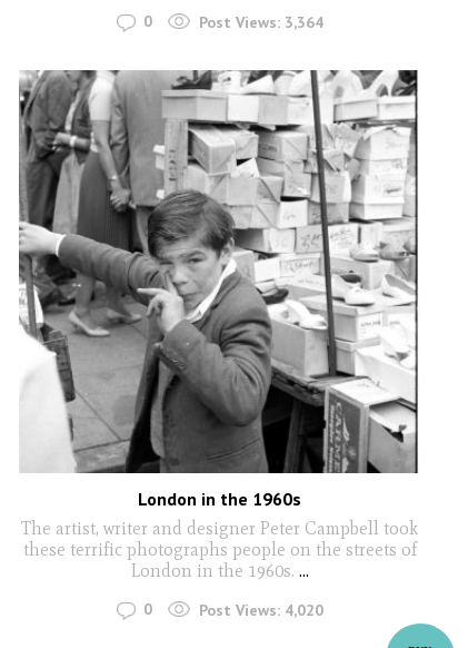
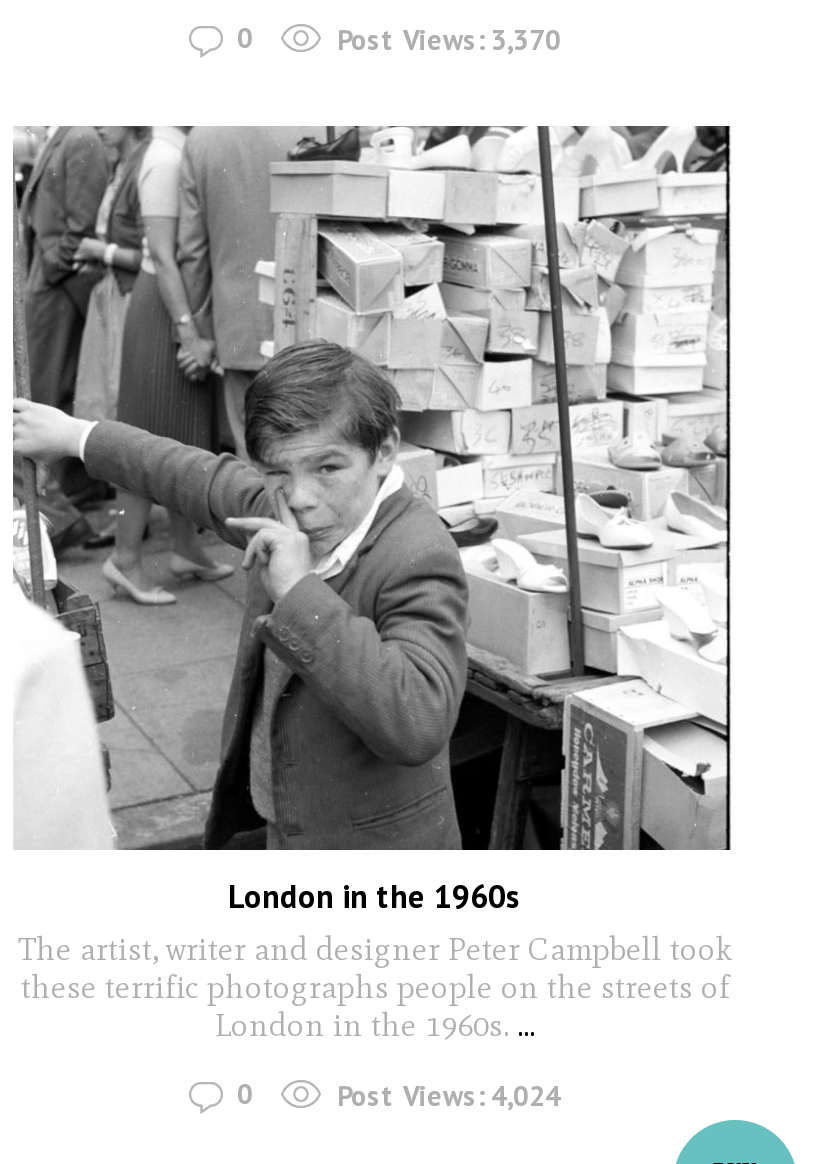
- Post Views: 3,364
+ Post Views: 3,370

- Post Views: 4,020
+ Post Views: 4,024
